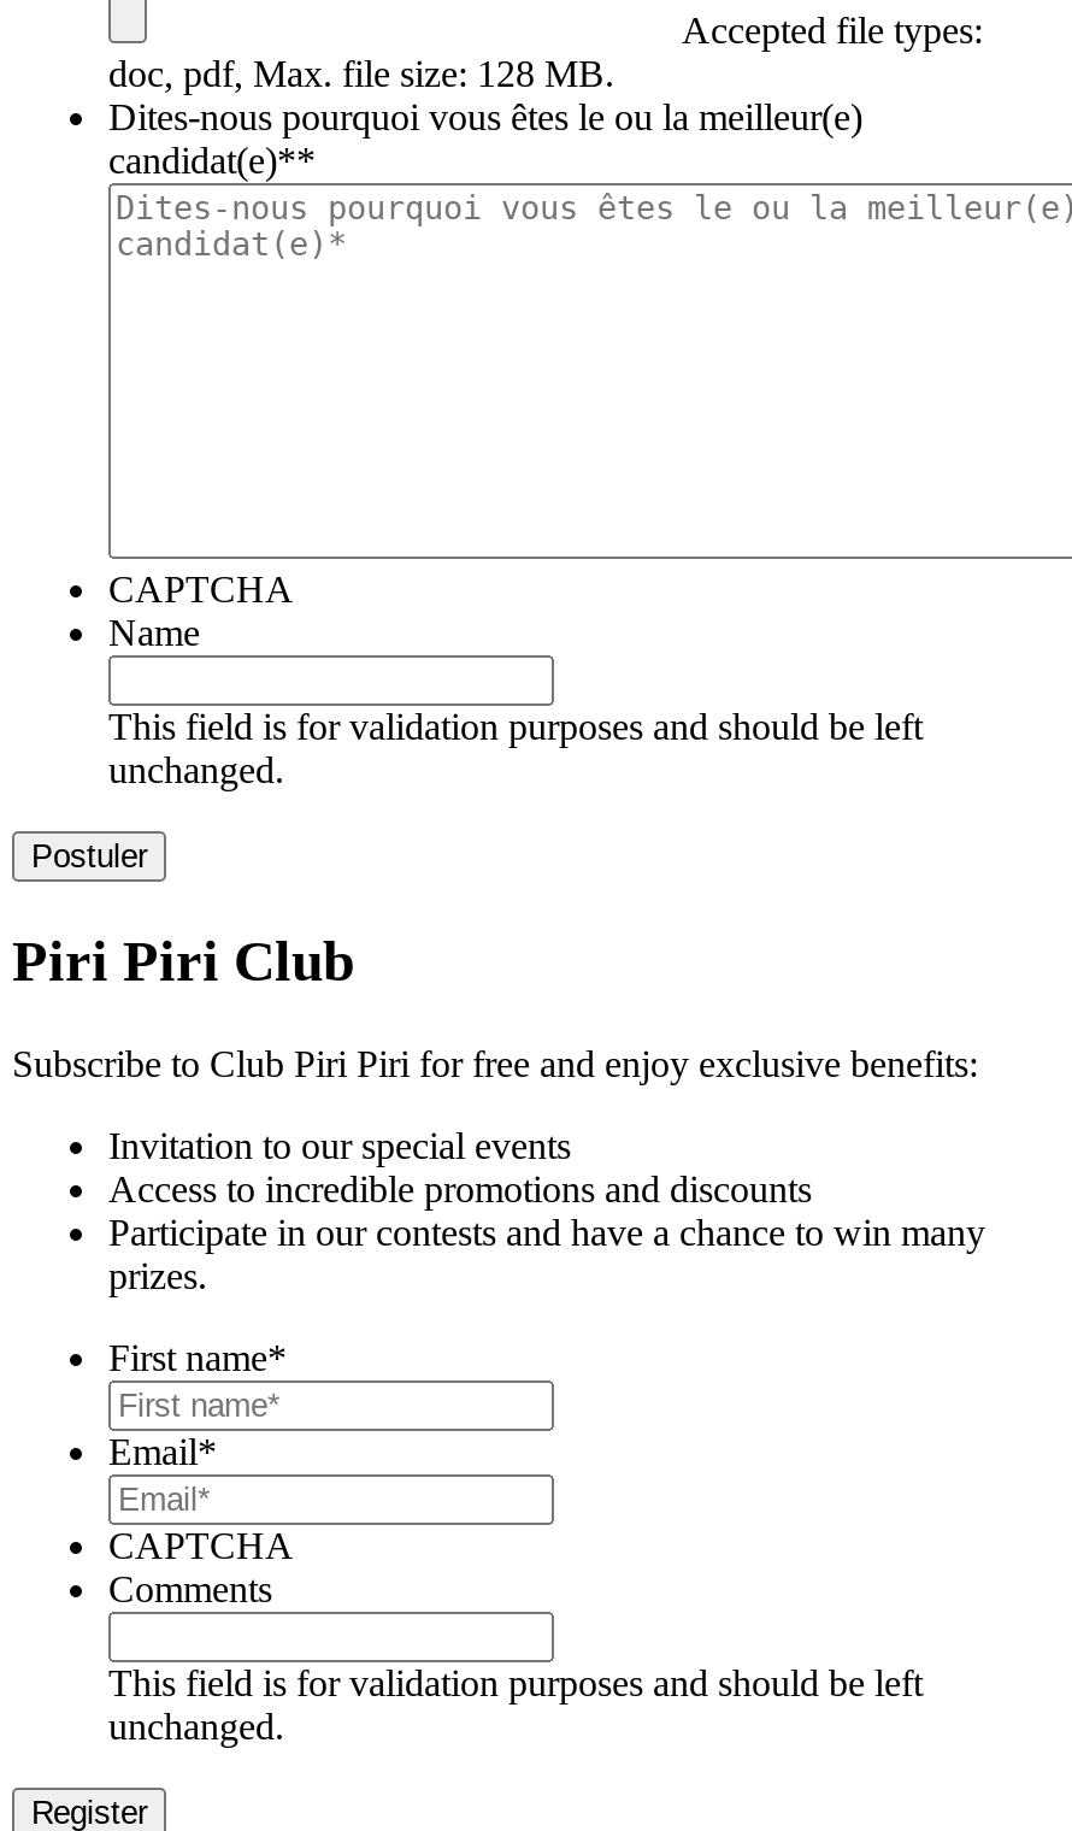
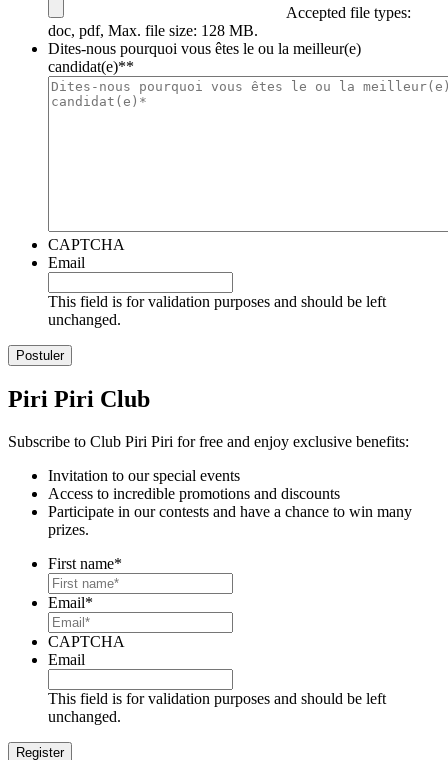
- Name
+ Email

- Comments
+ Email
